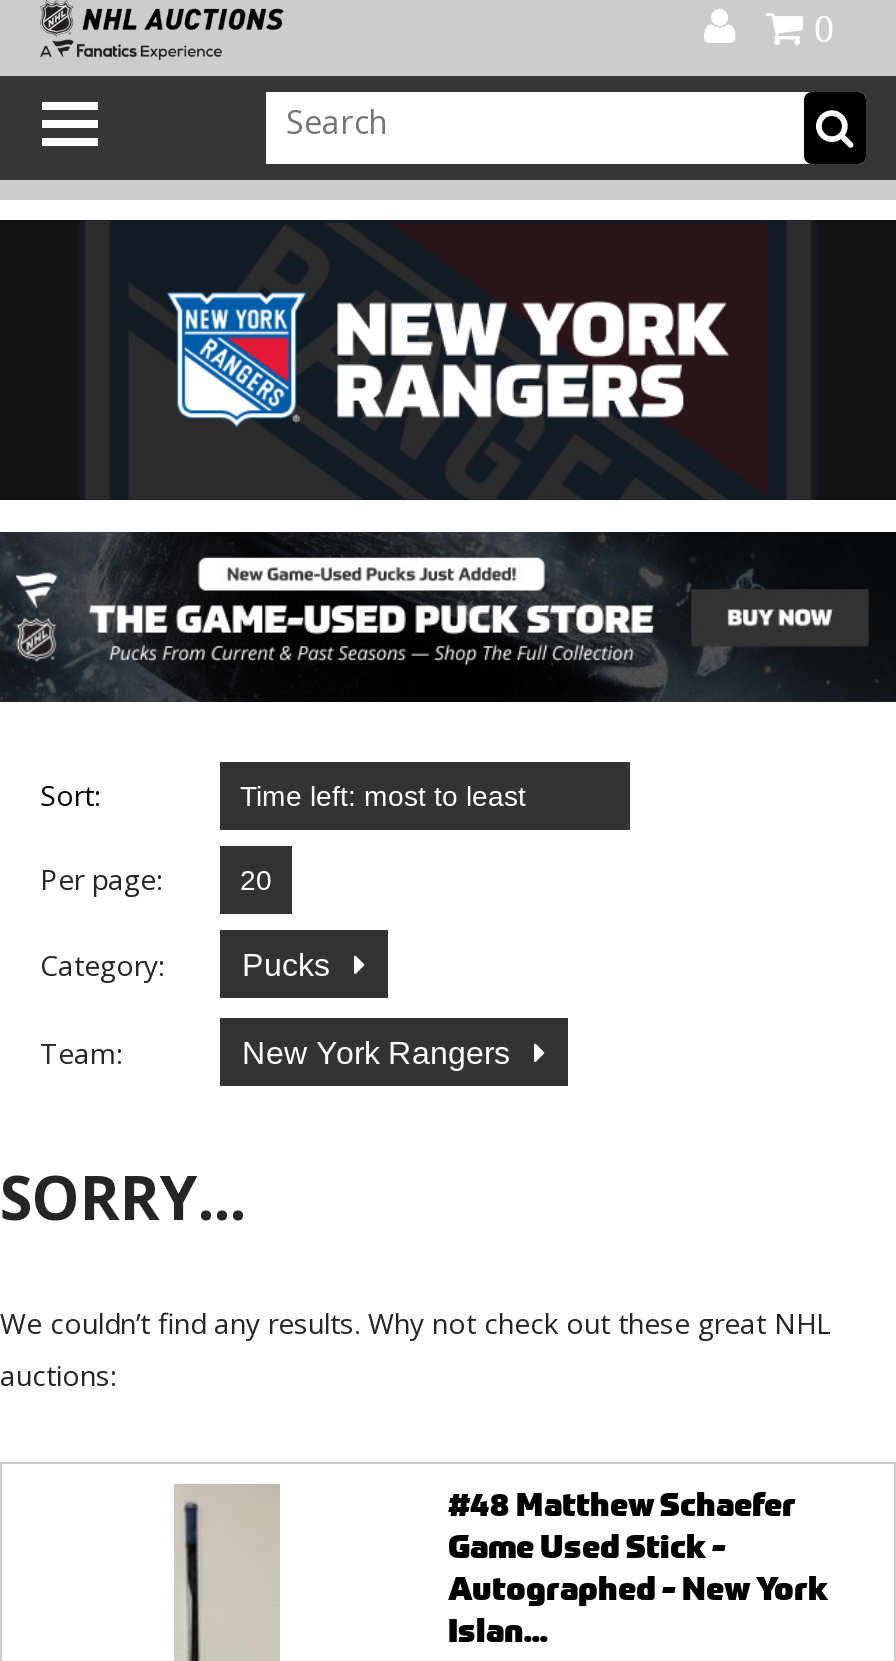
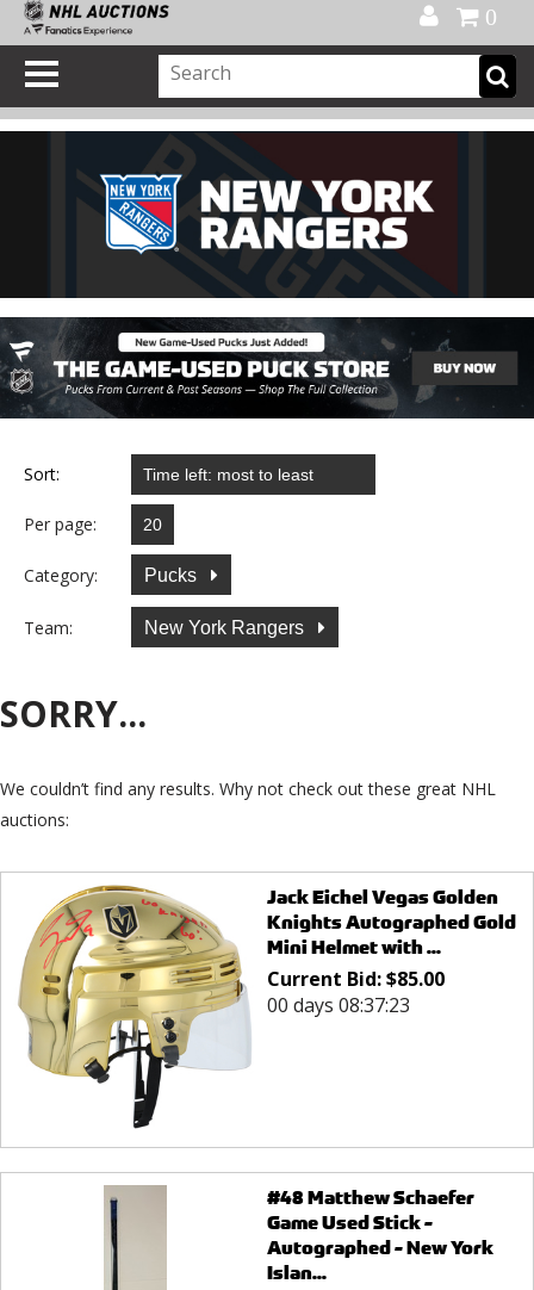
+ [image]
+ Jack Eichel Vegas Golden
+ Knights Autographed Gold
+ Mini Helmet with ...
+ Current Bid: $85.00
+ 00 days 08:37:23
